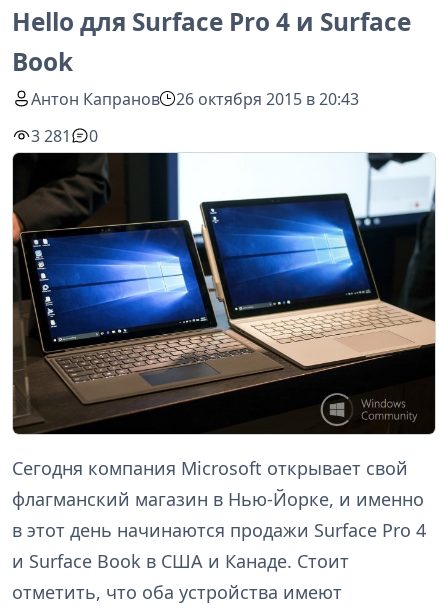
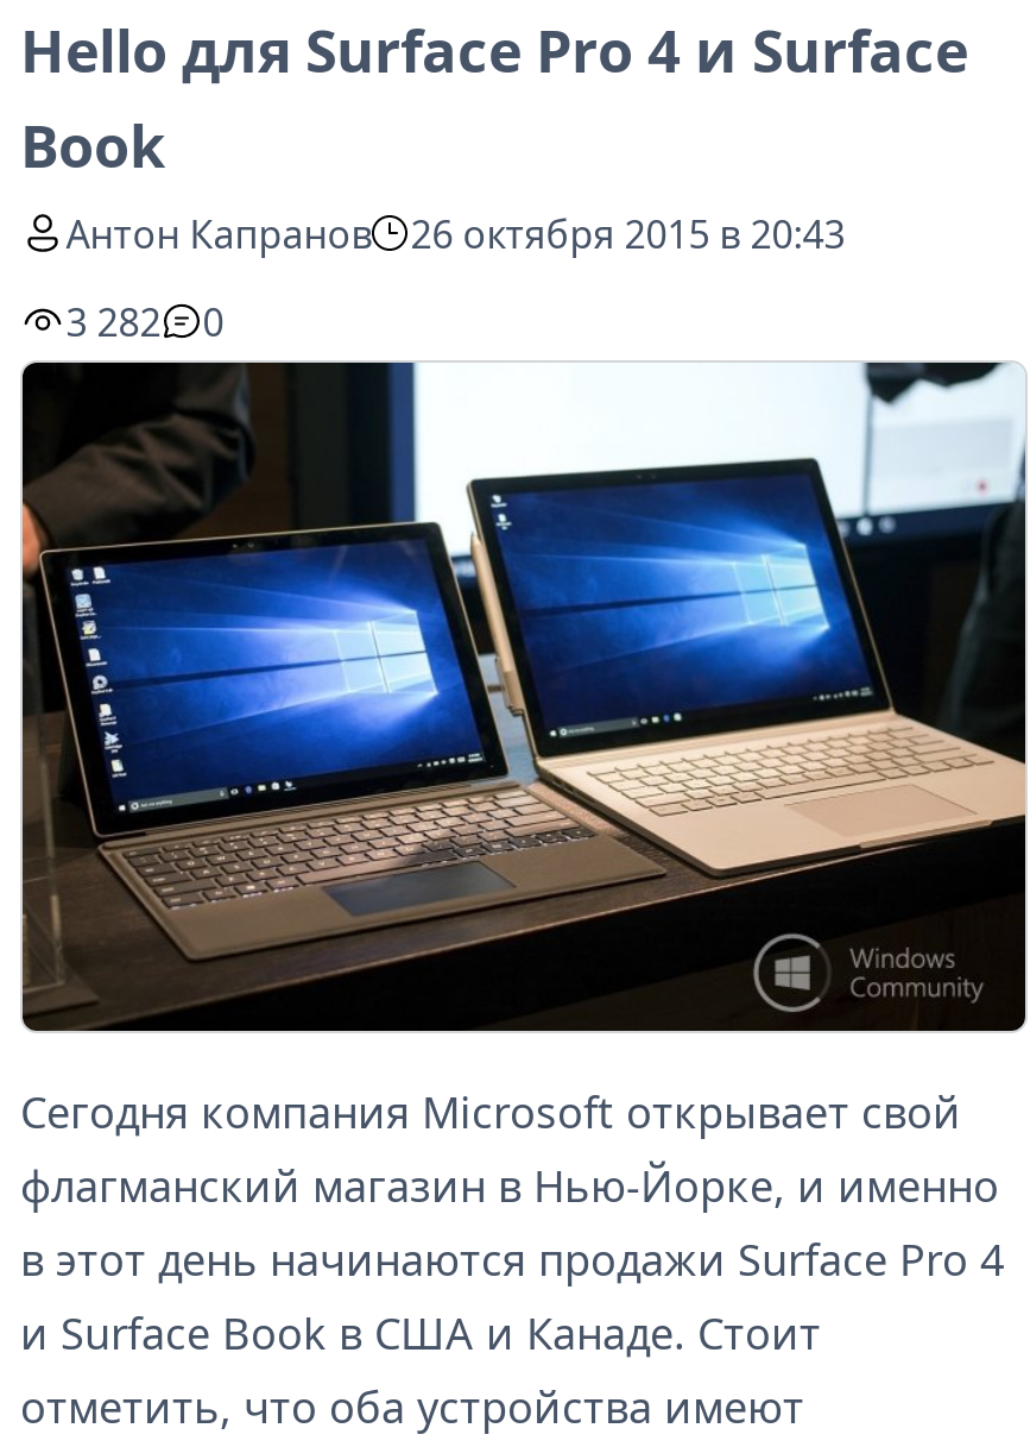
- 3 281 0
+ 3 282 0
